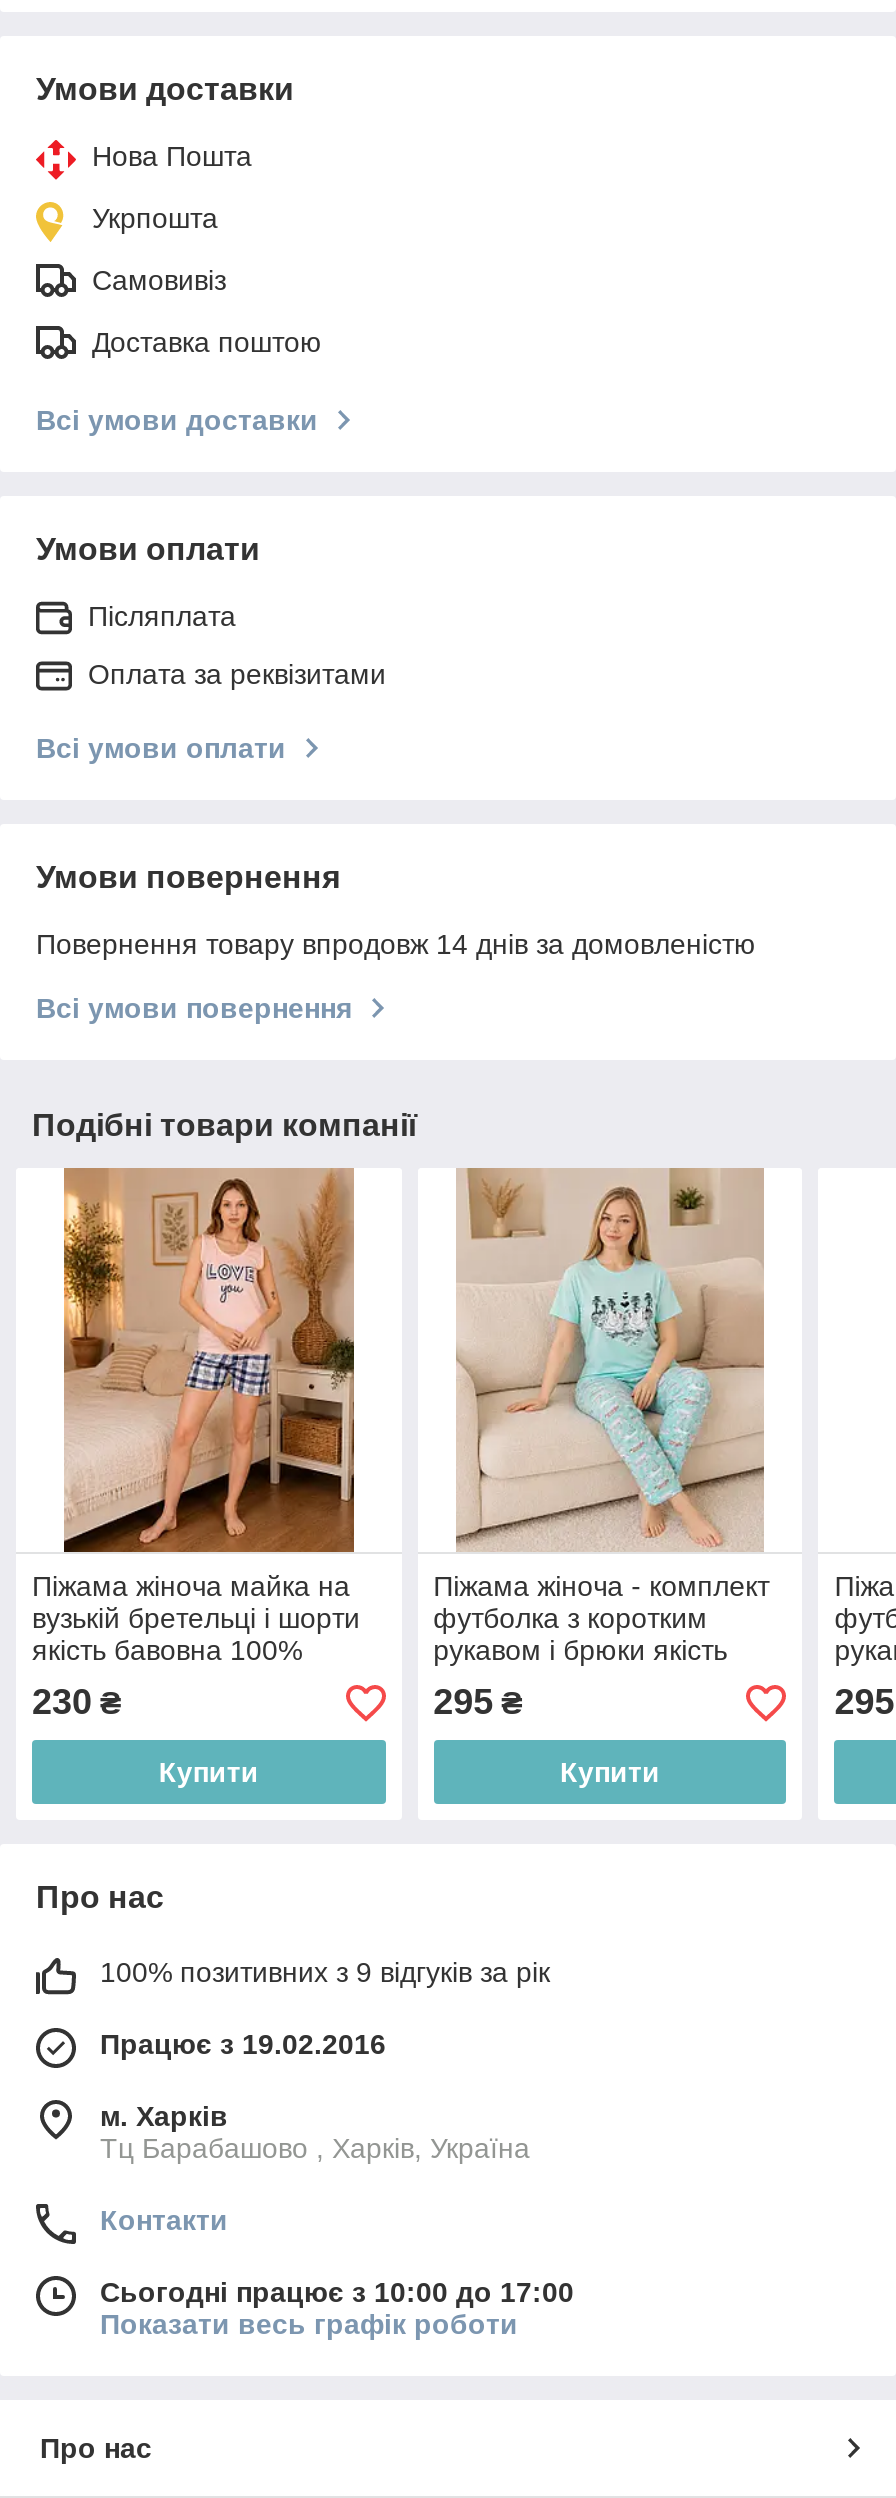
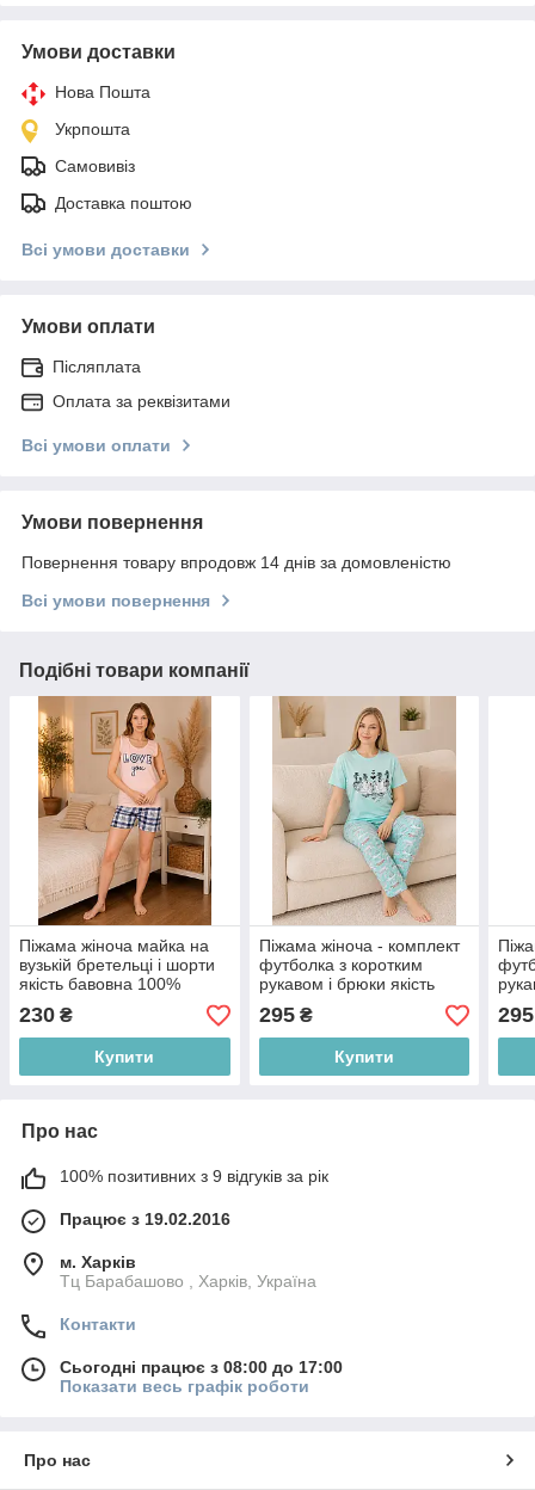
- Сьогодні працює з 10:00 до 17:00
+ Сьогодні працює з 08:00 до 17:00
